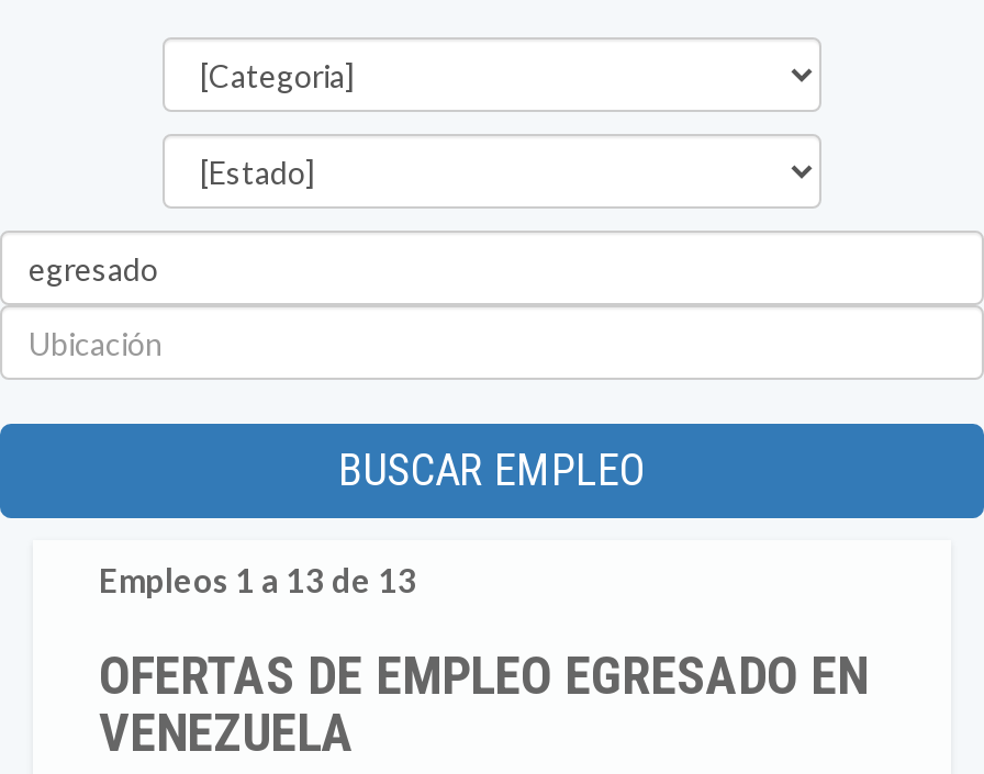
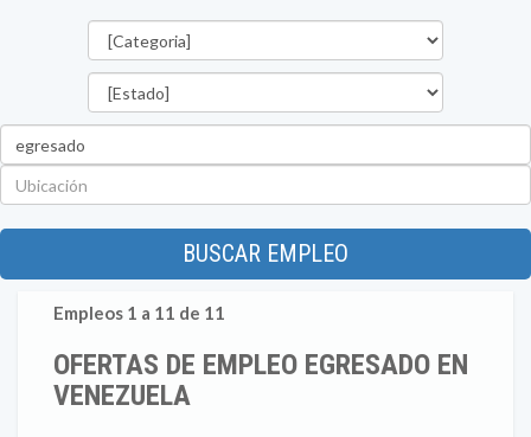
- Empleos 1 a 13 de 13
+ Empleos 1 a 11 de 11
